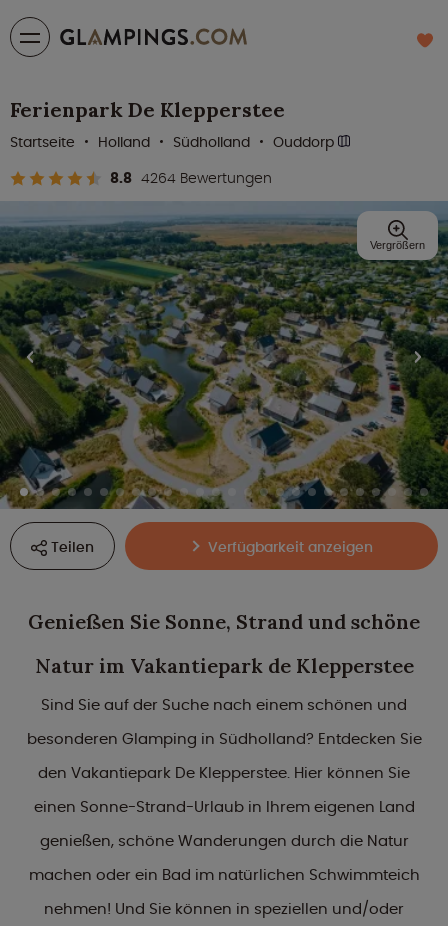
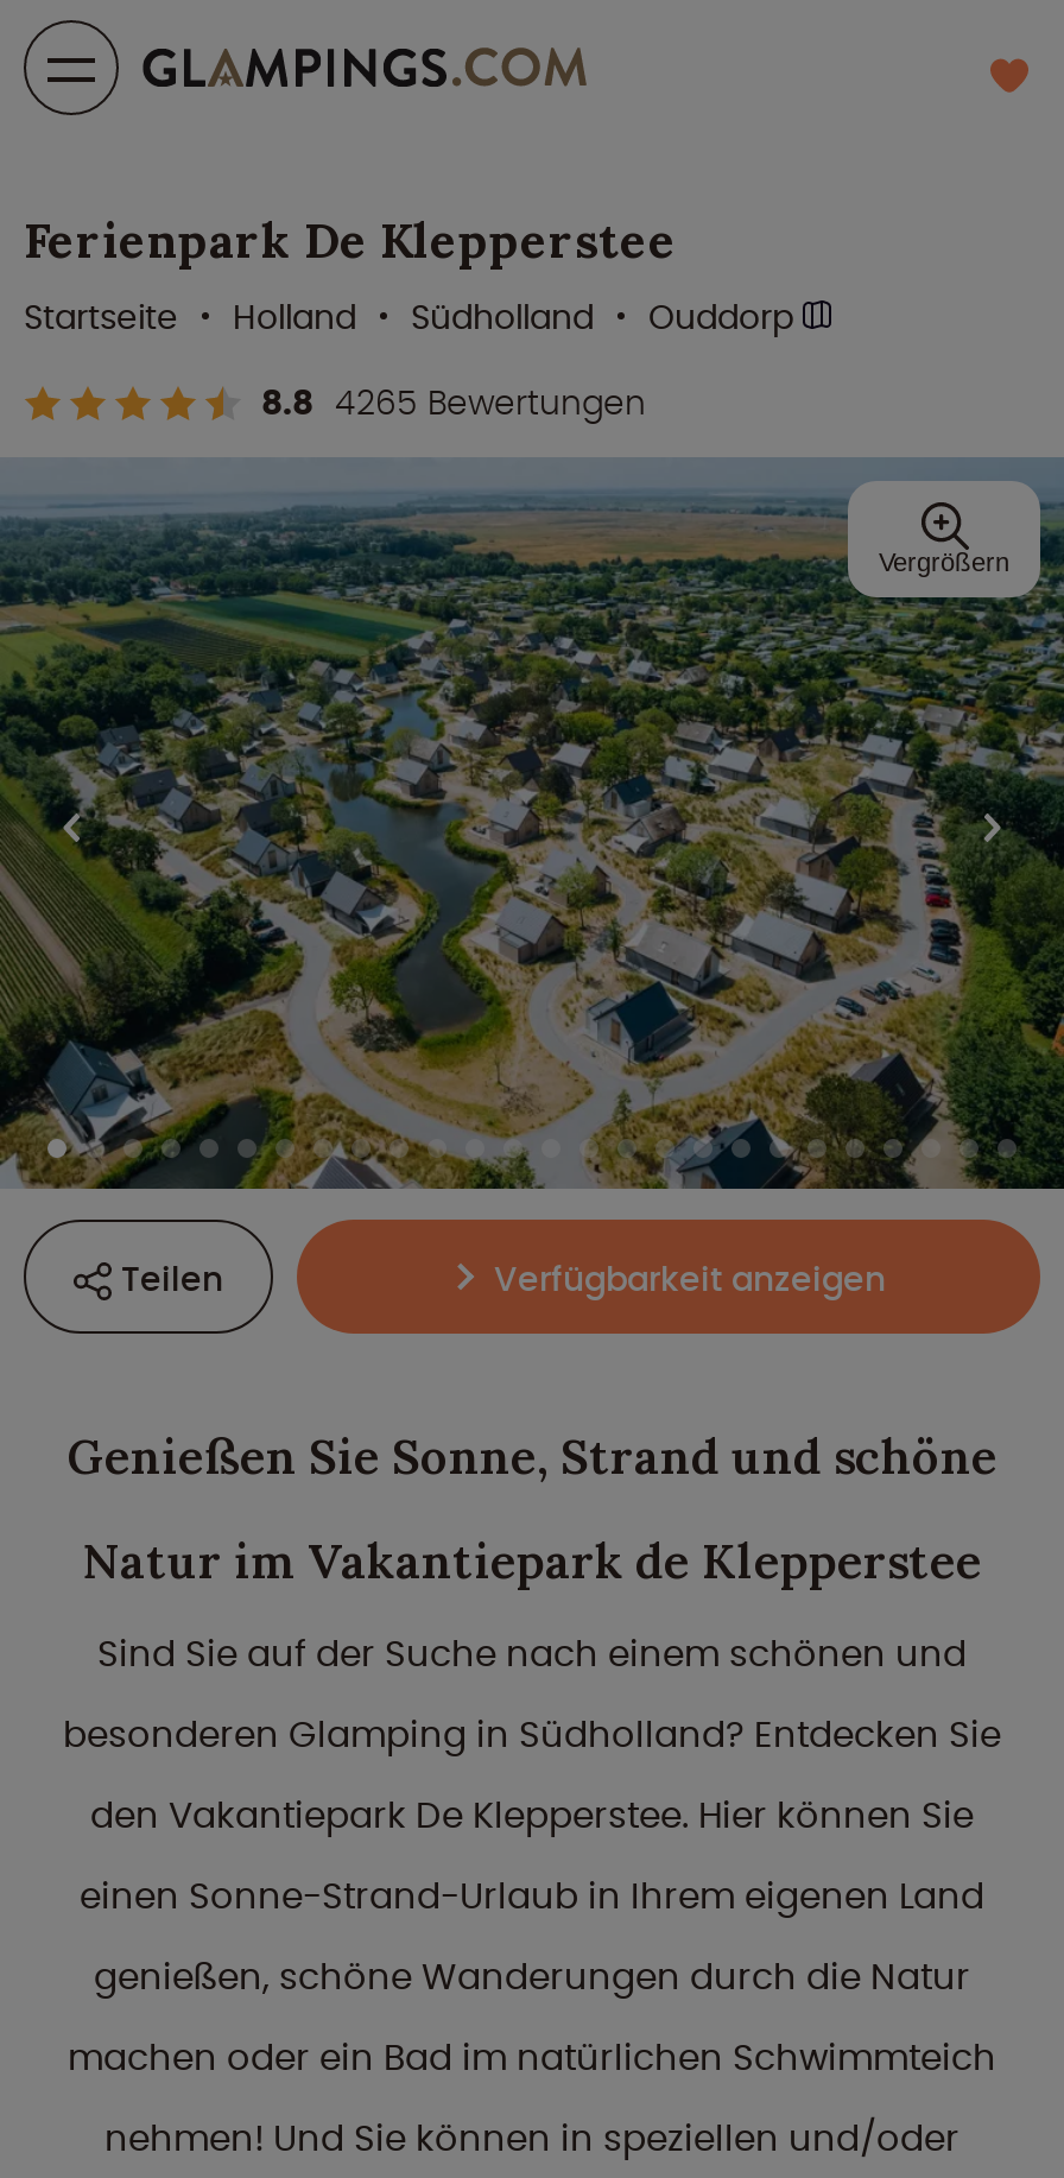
- 8.8 4264 Bewertungen
+ 8.8 4265 Bewertungen
